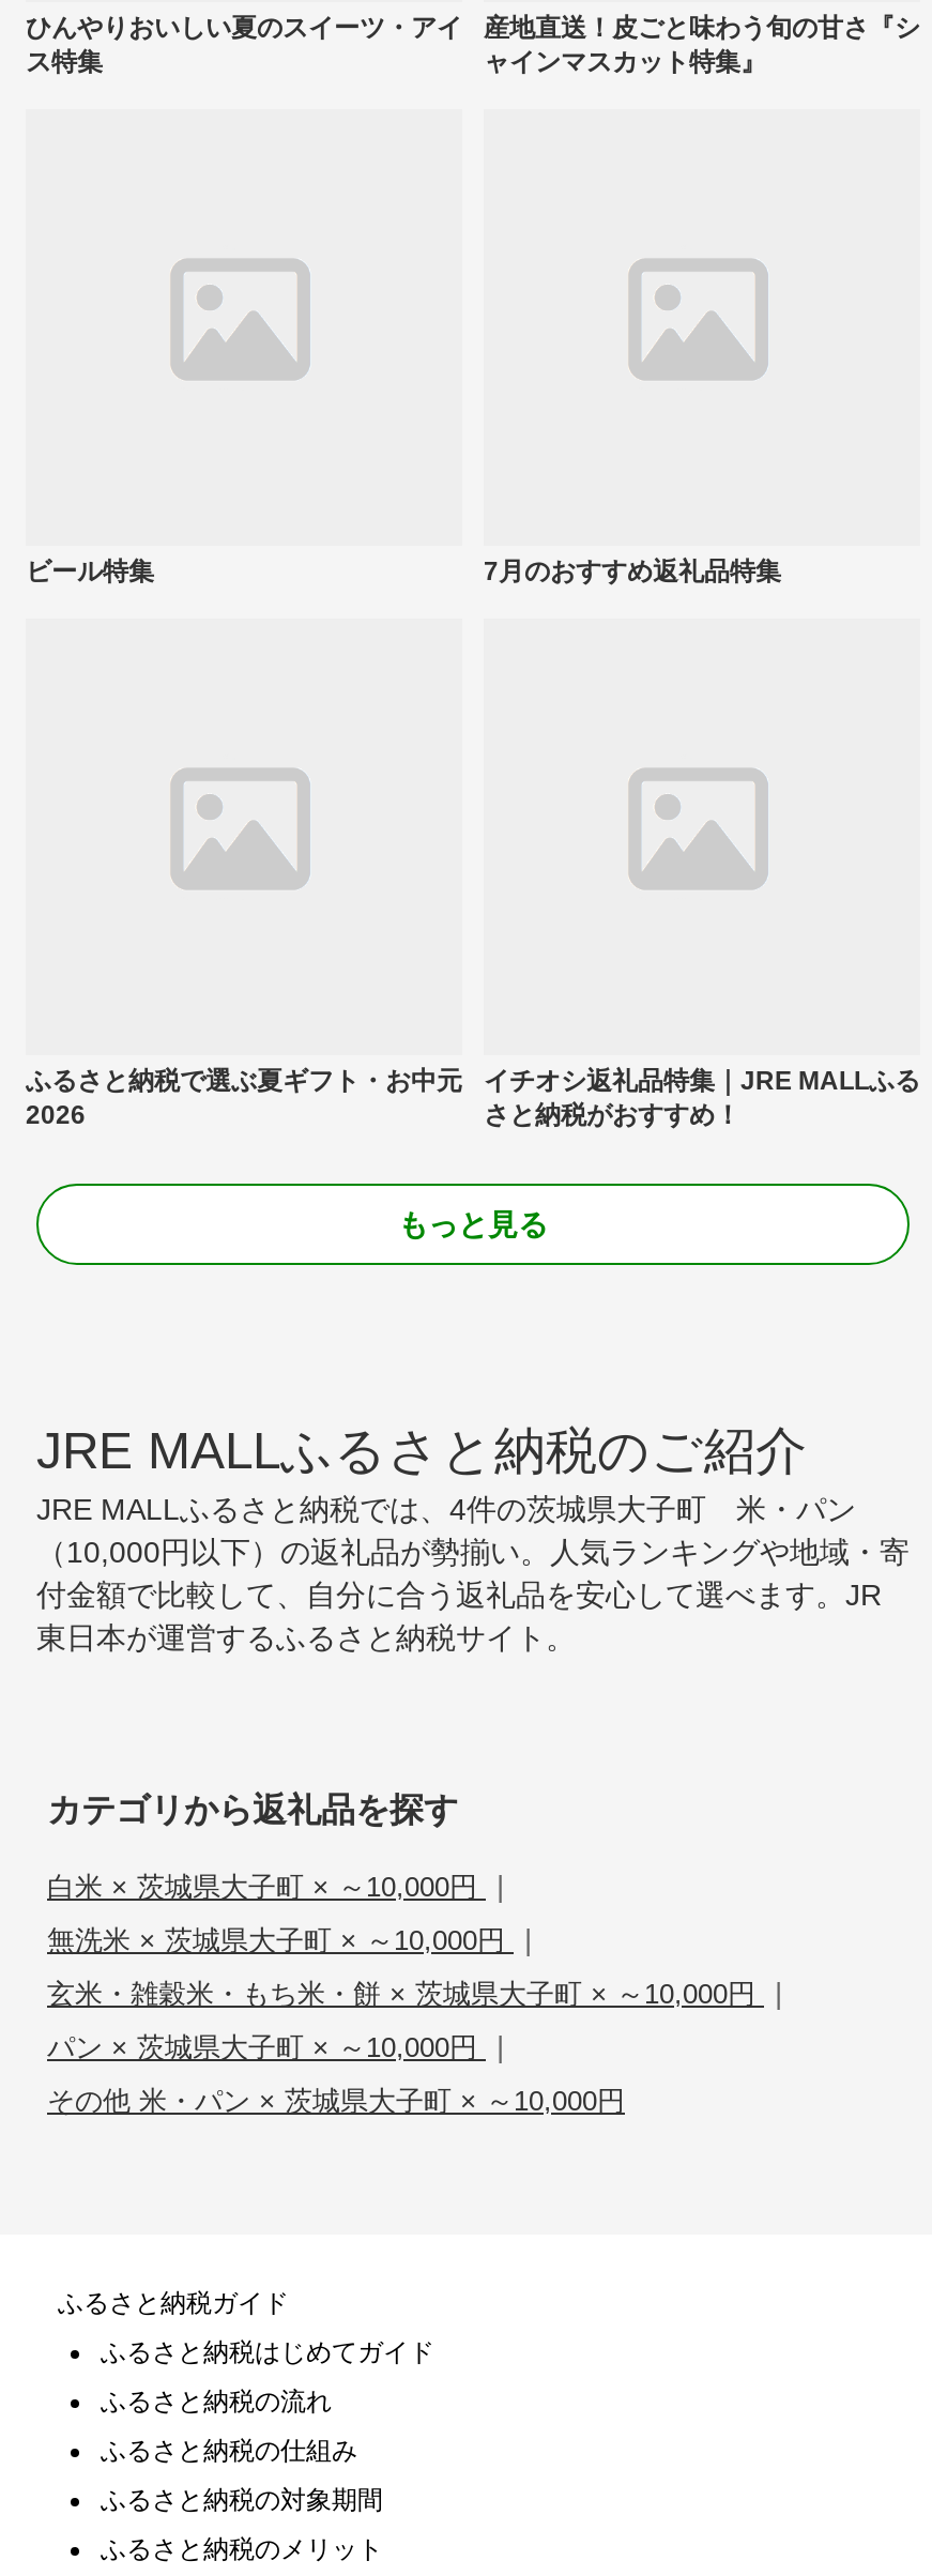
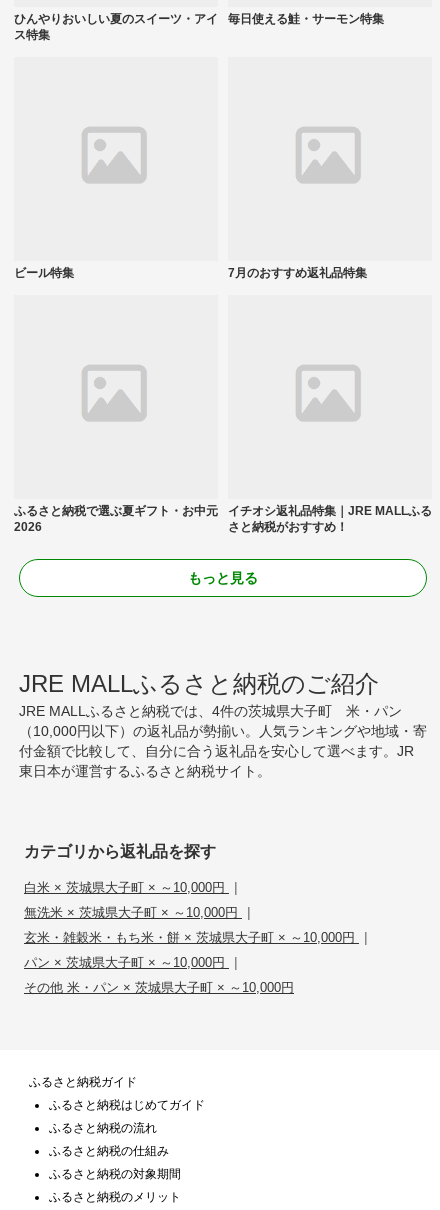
- 産地直送！皮ごと味わう旬の甘さ『シ
- ャインマスカット特集』
+ 毎日使える鮭・サーモン特集
